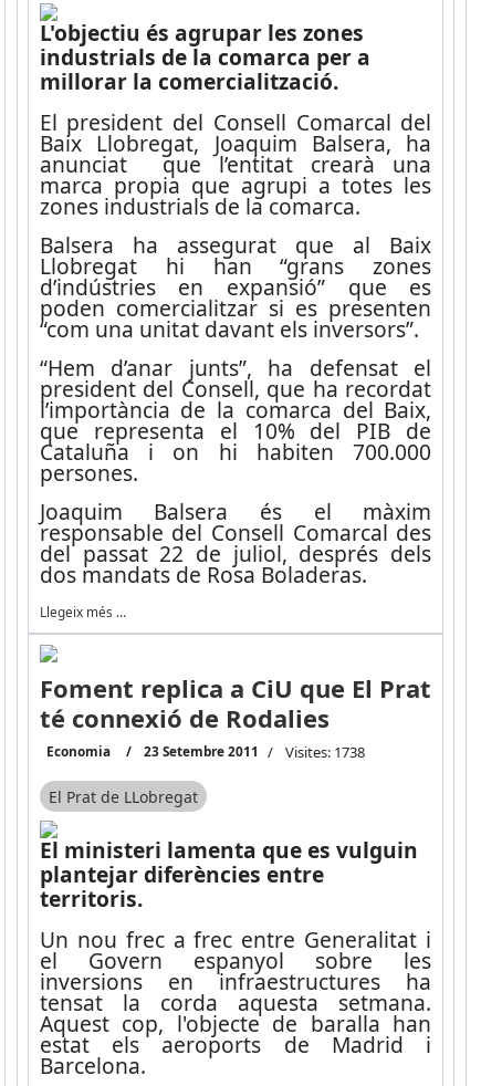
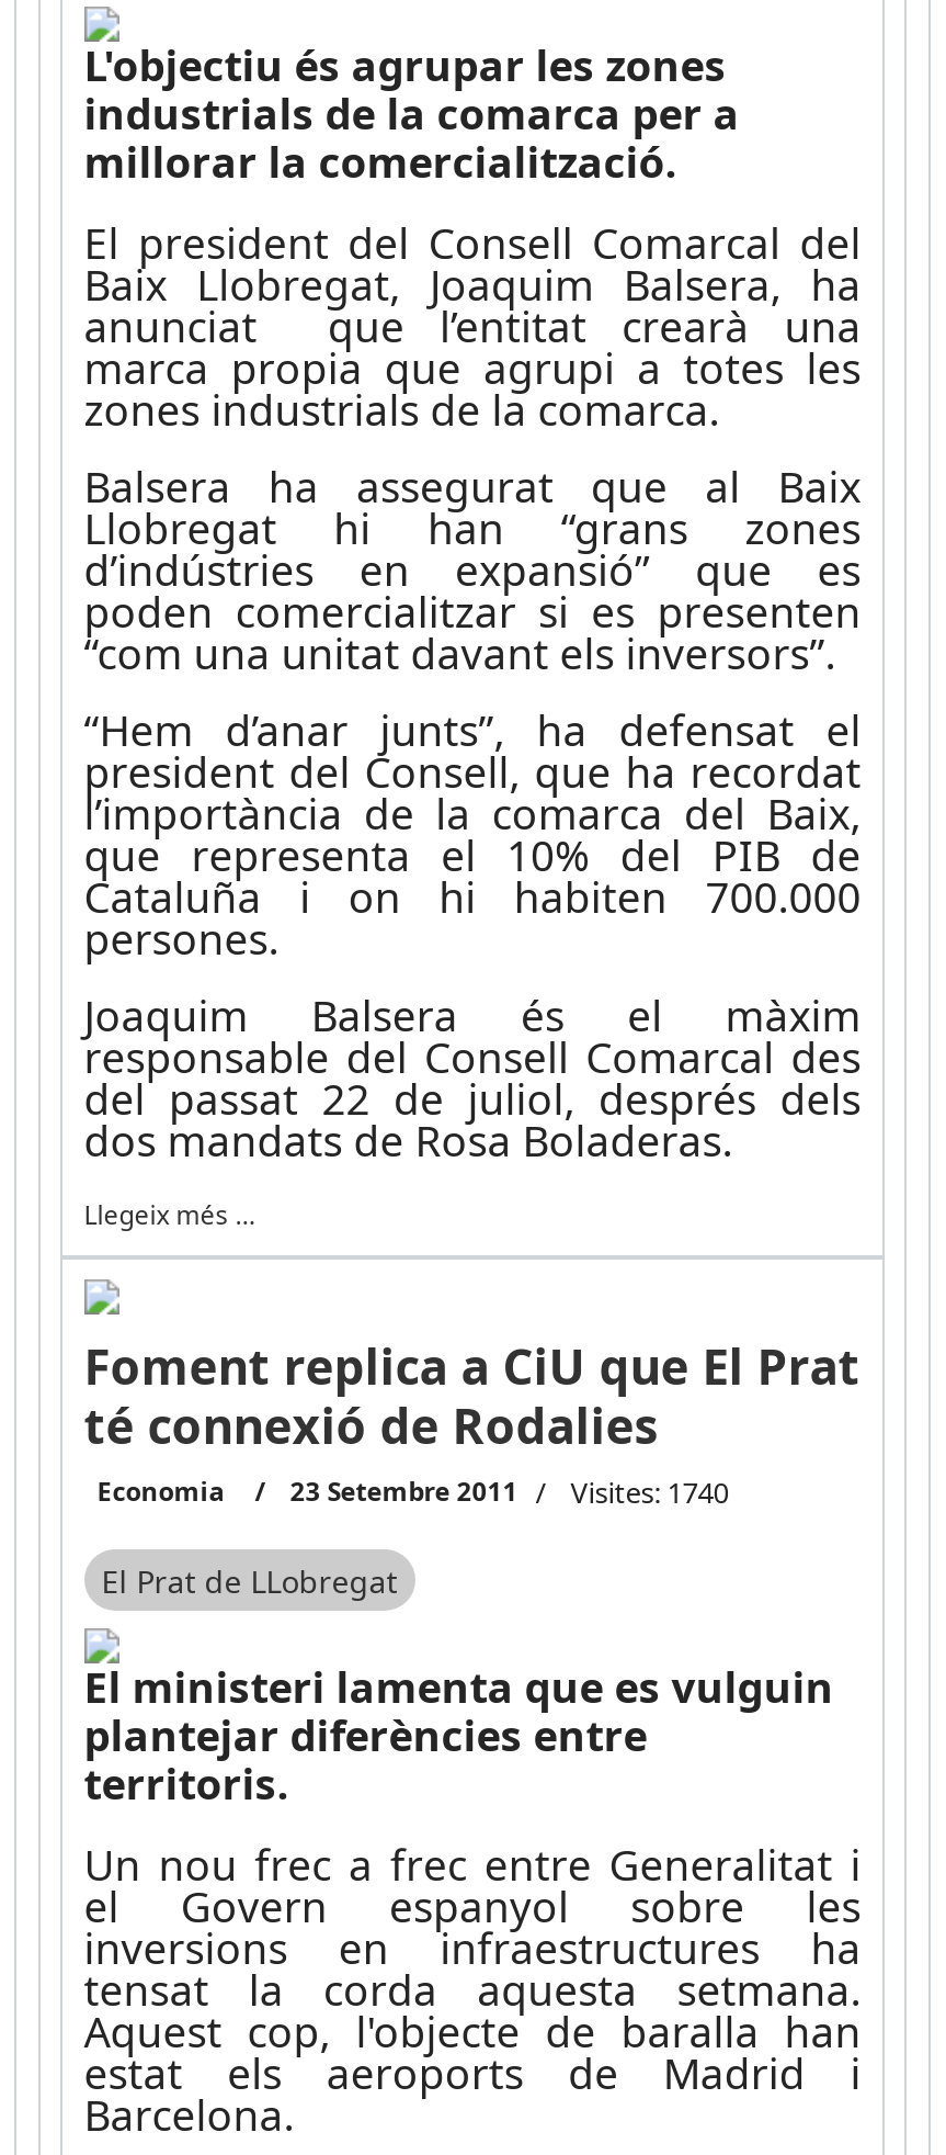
- Economia 23 Setembre 2011 Visites: 1738
+ Economia 23 Setembre 2011 Visites: 1740
